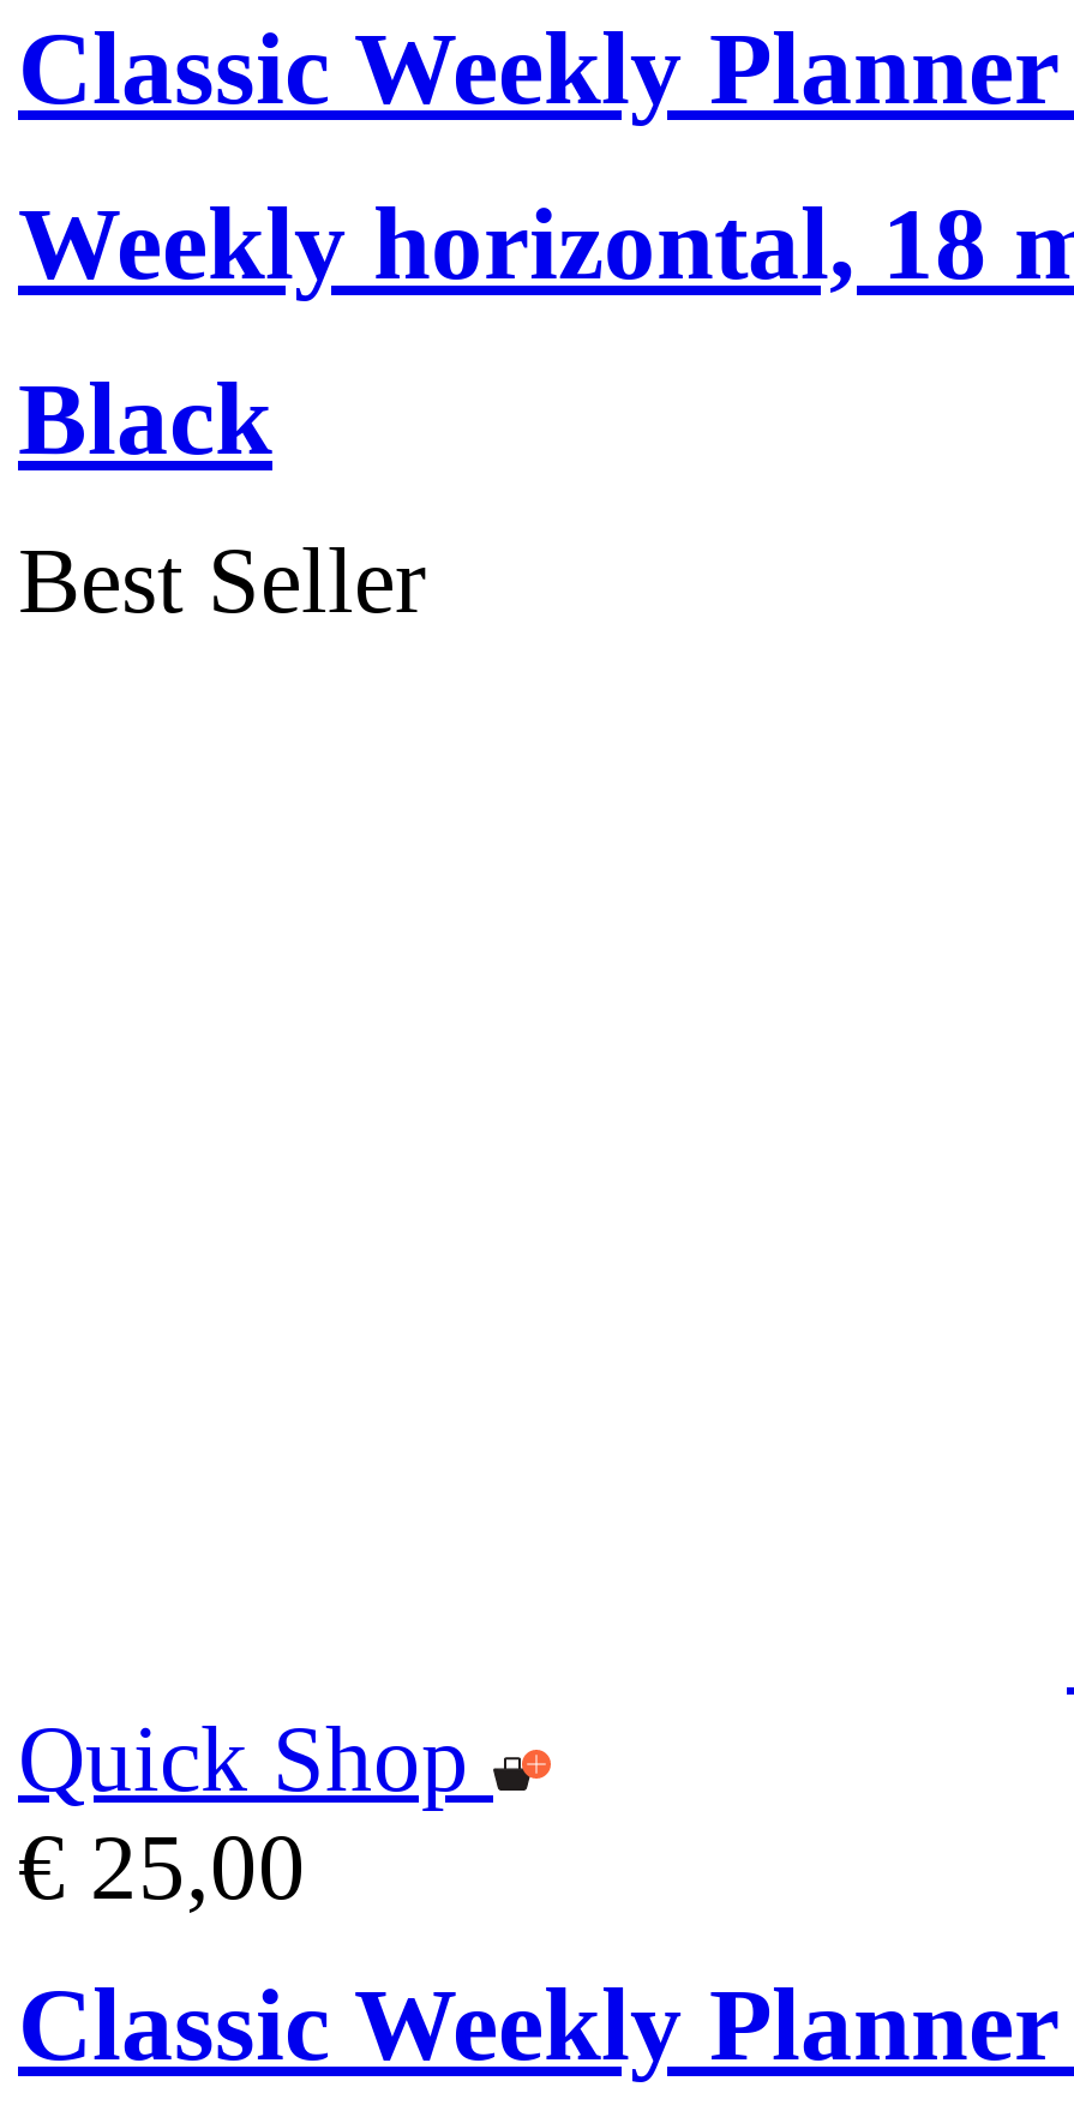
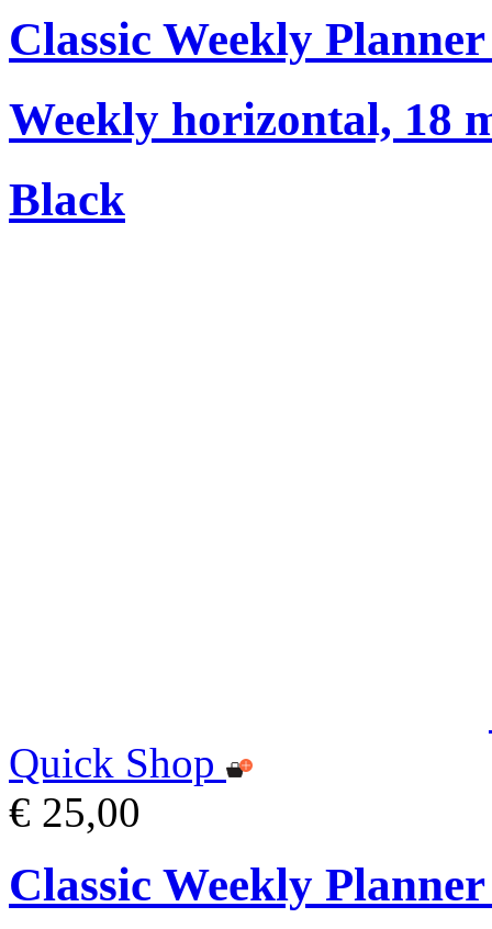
- Best Seller
